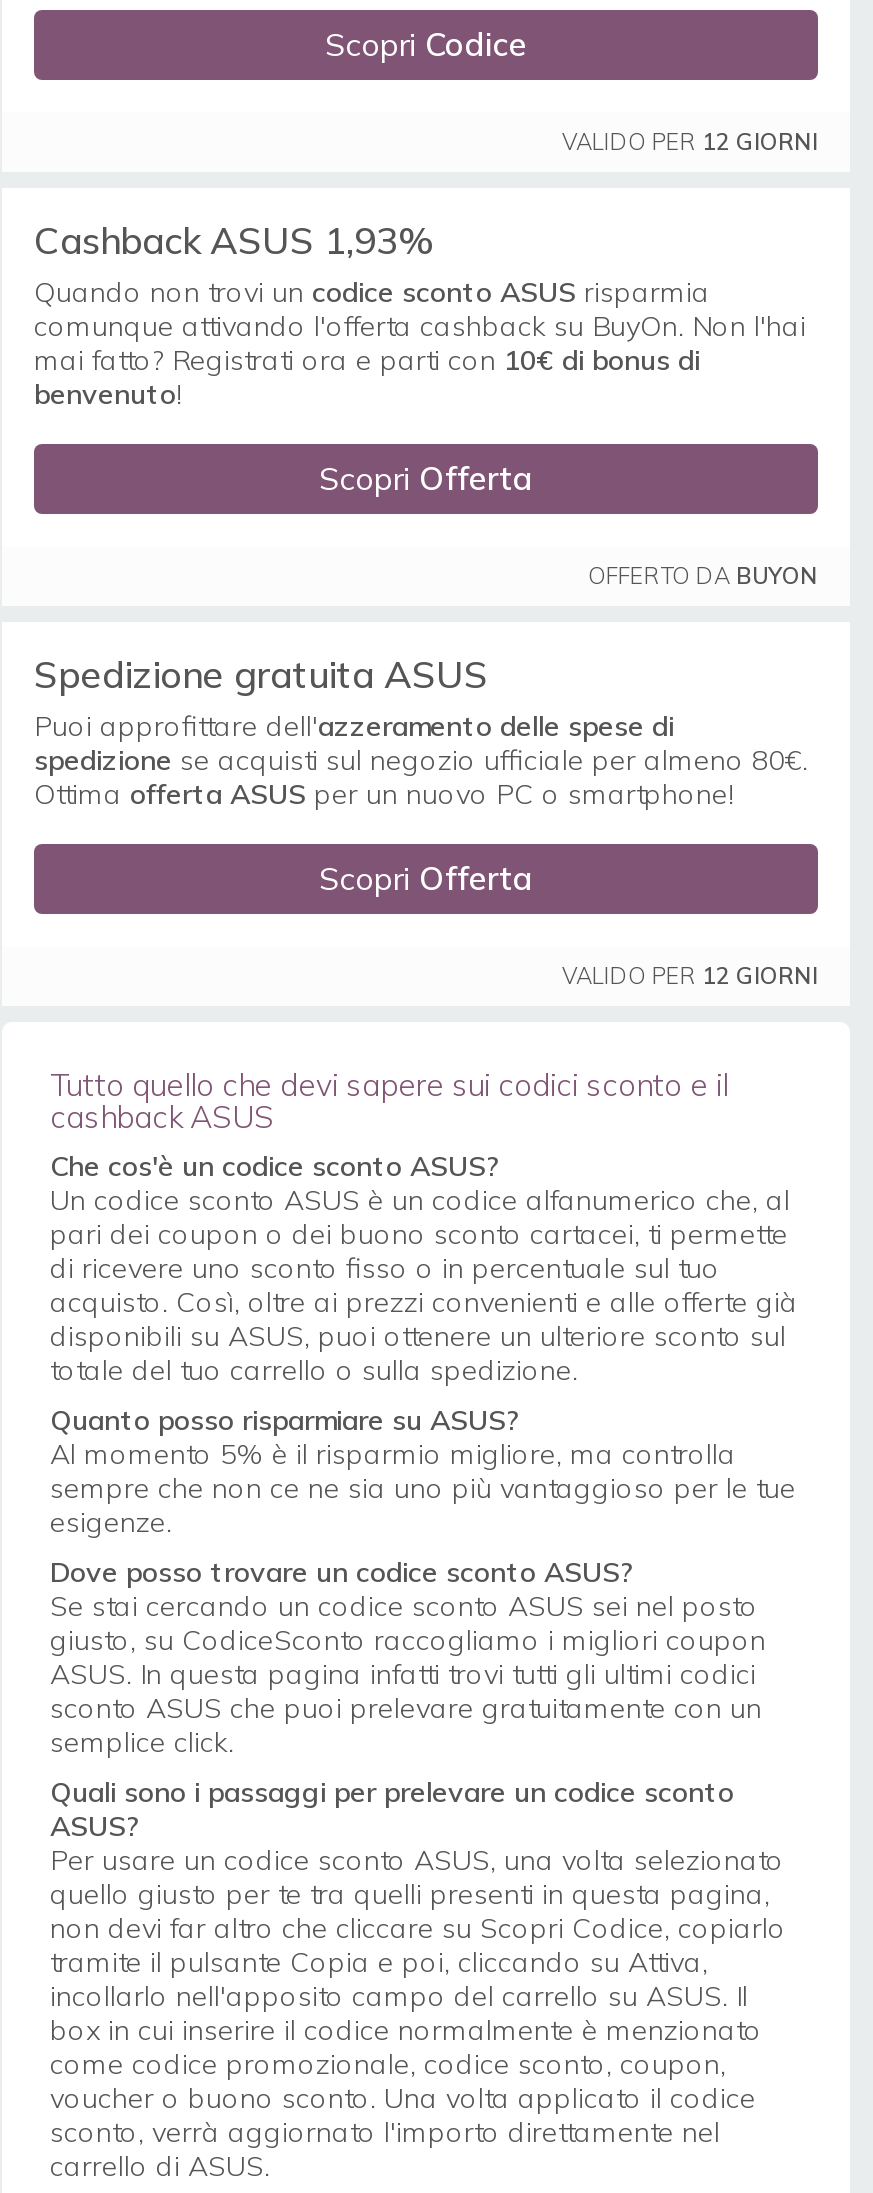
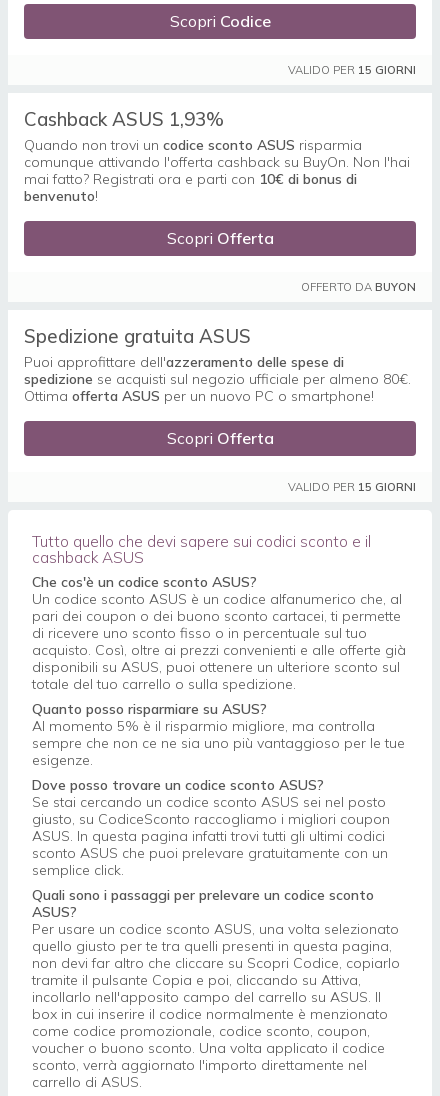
- VALIDO PER 12 GIORNI
+ VALIDO PER 15 GIORNI

- VALIDO PER 12 GIORNI
+ VALIDO PER 15 GIORNI
